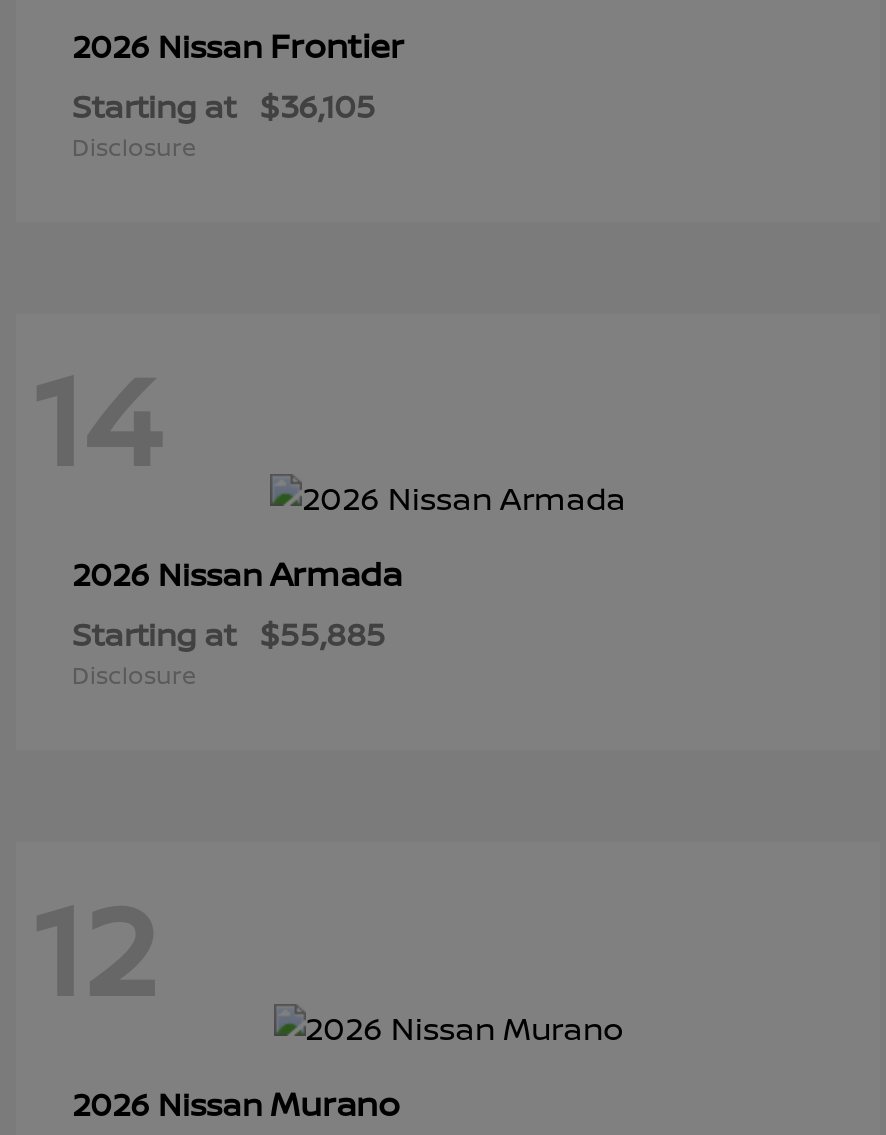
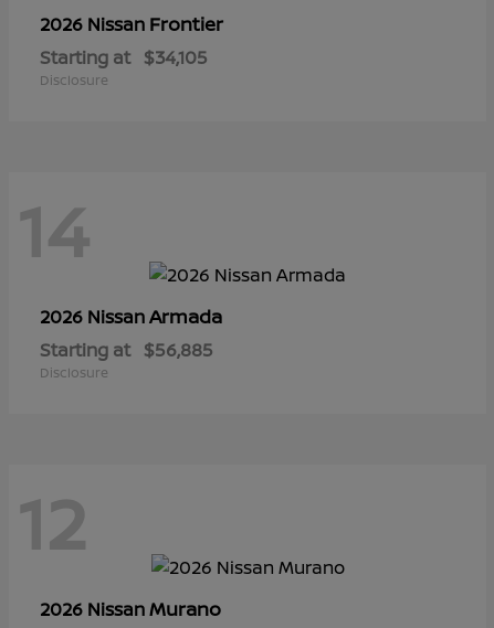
- Starting at $36,105
+ Starting at $34,105

- Starting at $55,885
+ Starting at $56,885
